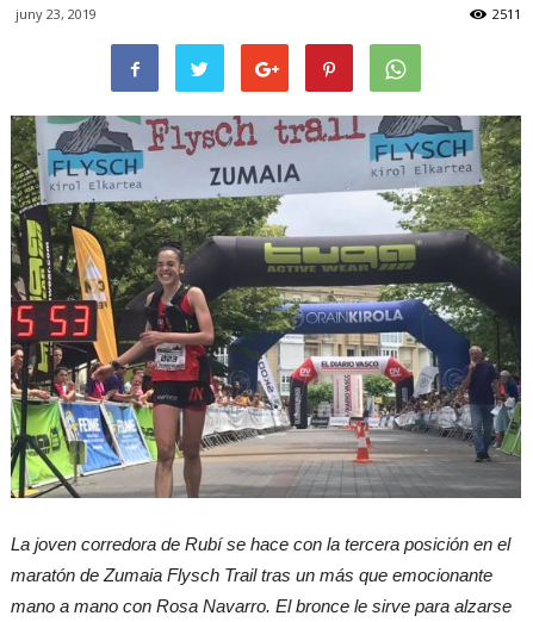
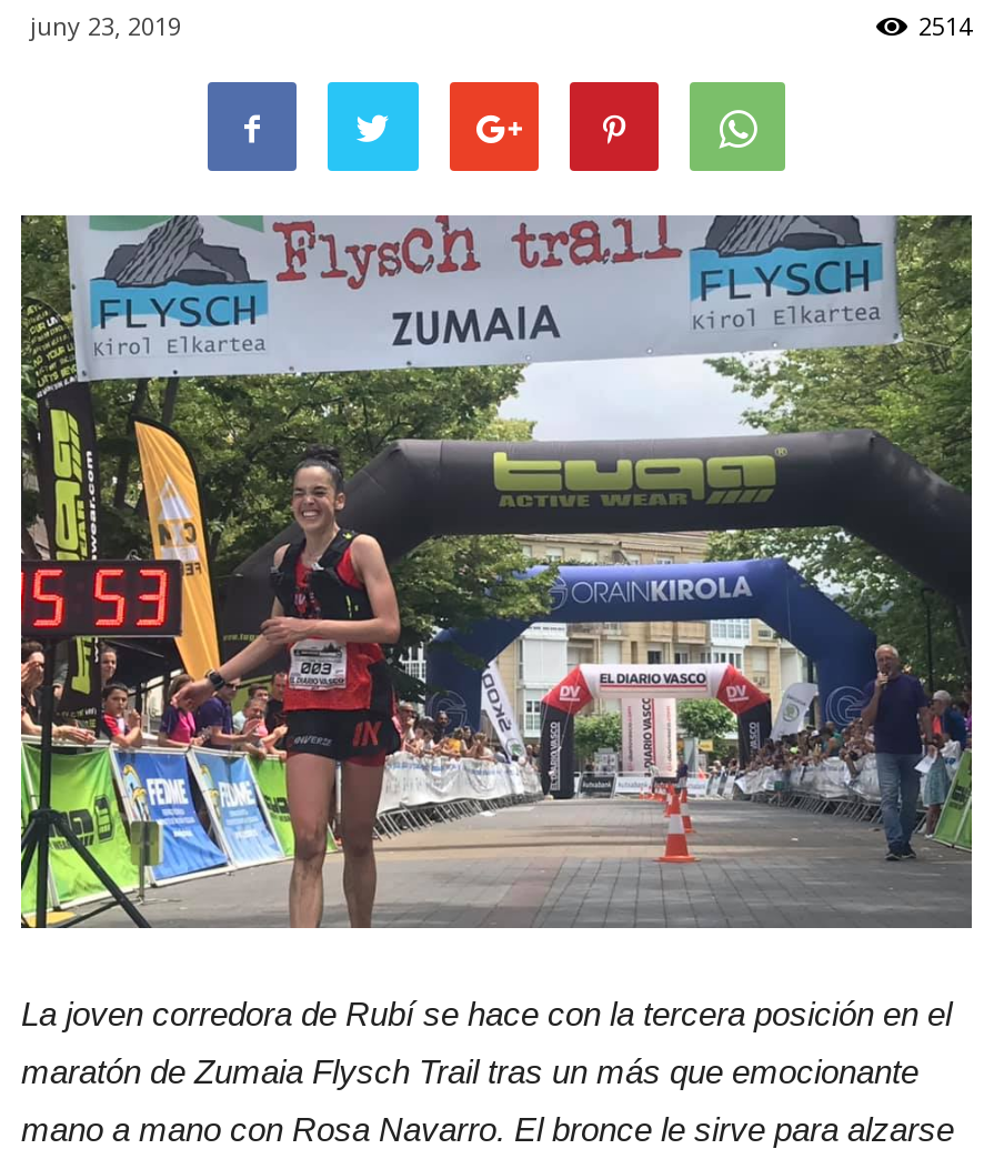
- 2511
+ 2514
